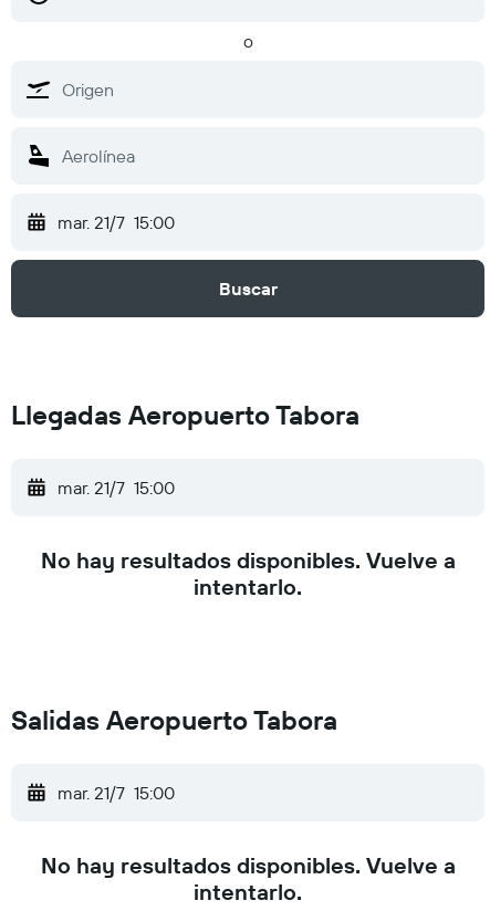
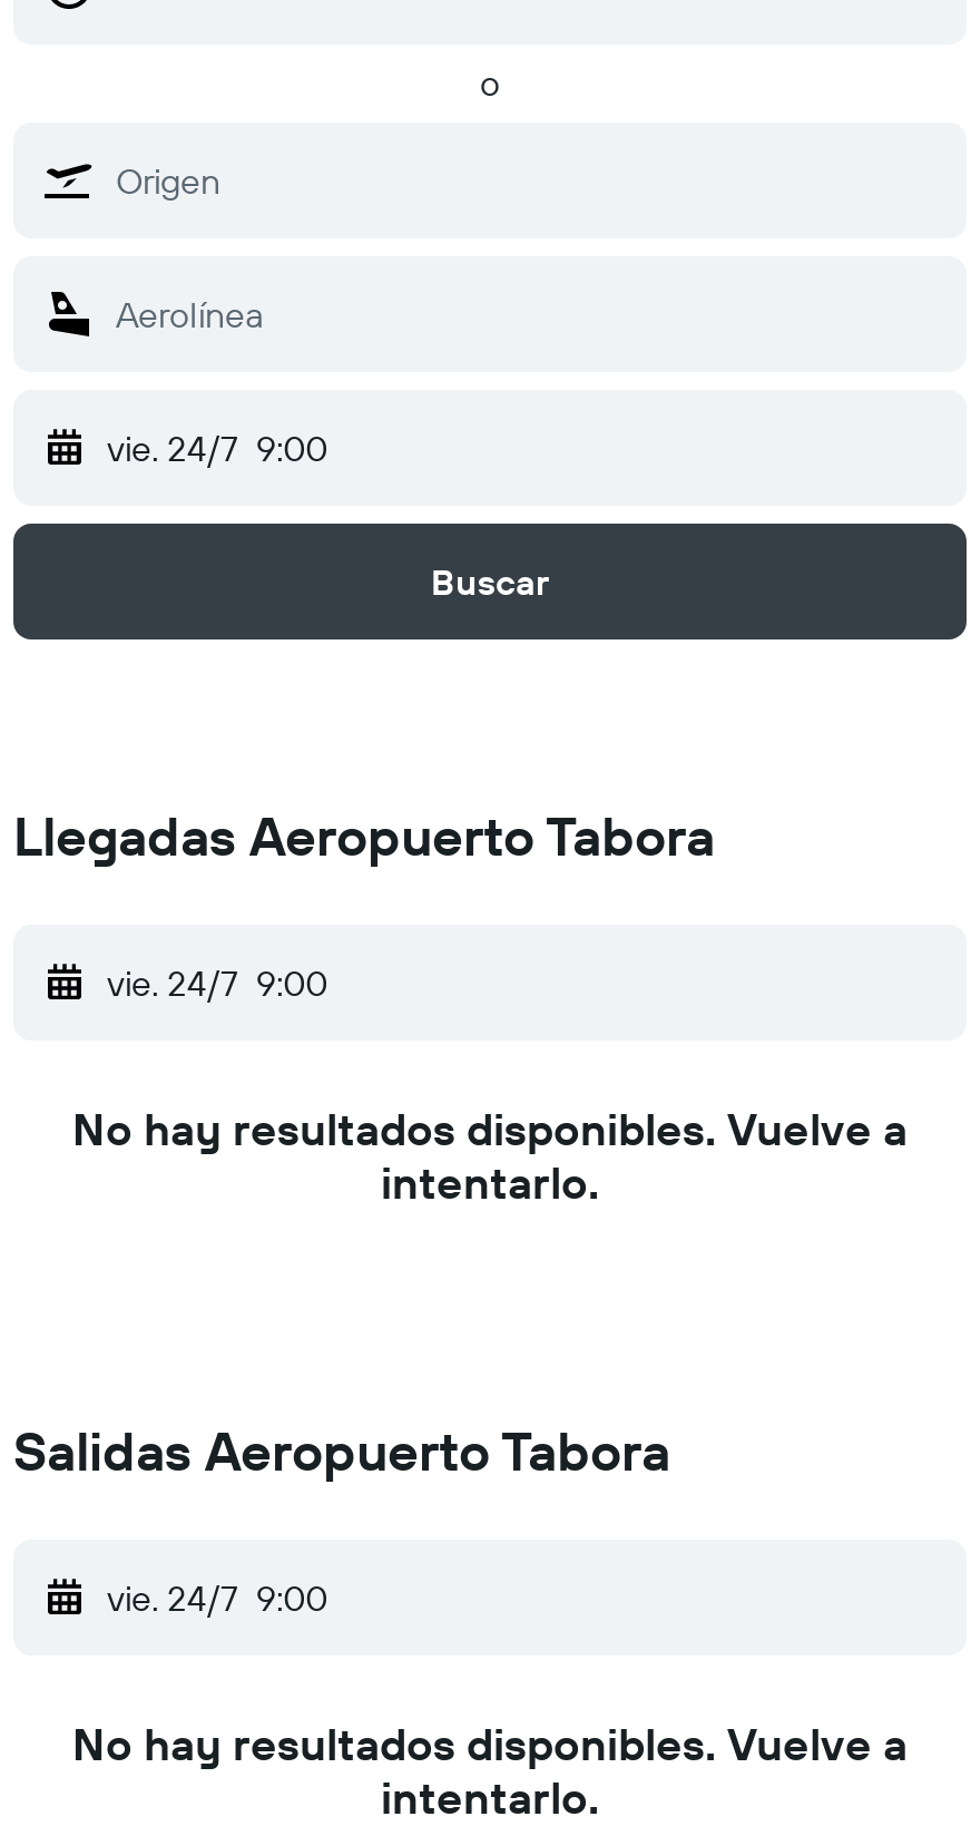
- mar. 21/7 15:00
+ vie. 24/7 9:00

- mar. 21/7 15:00
+ vie. 24/7 9:00

- mar. 21/7 15:00
+ vie. 24/7 9:00
